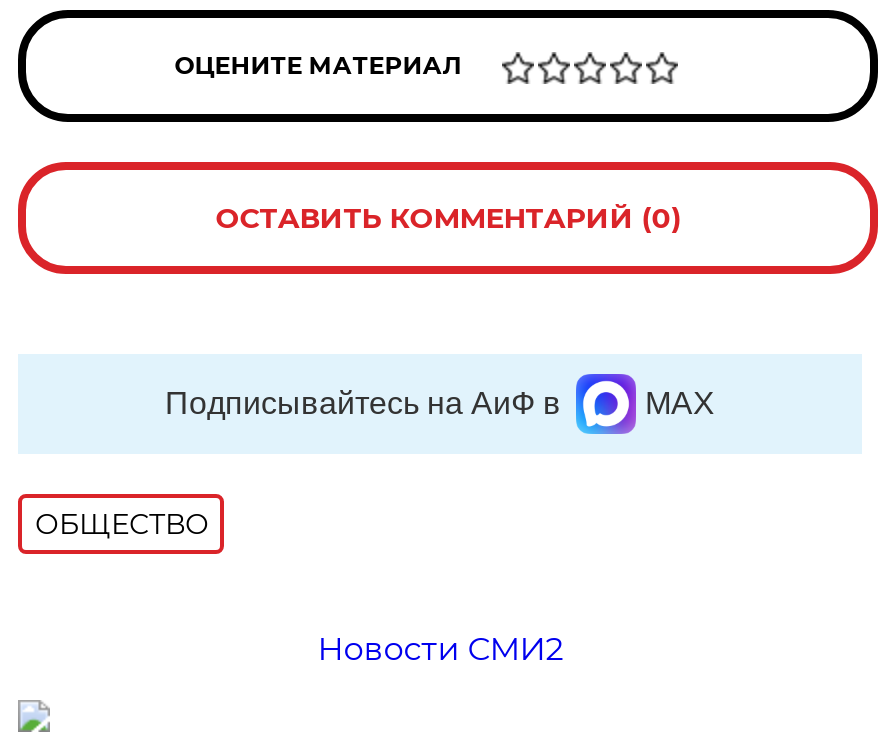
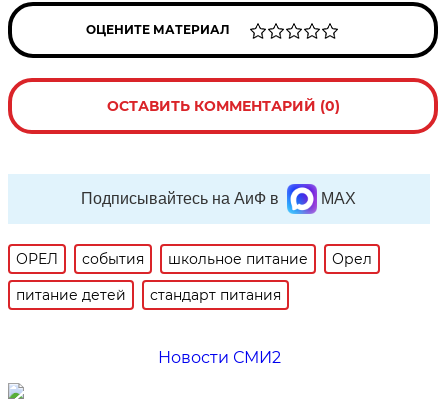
- ОБЩЕСТВО
+ ОРЕЛ
+ события
+ школьное питание
+ Орел
+ питание детей
+ стандарт питания
